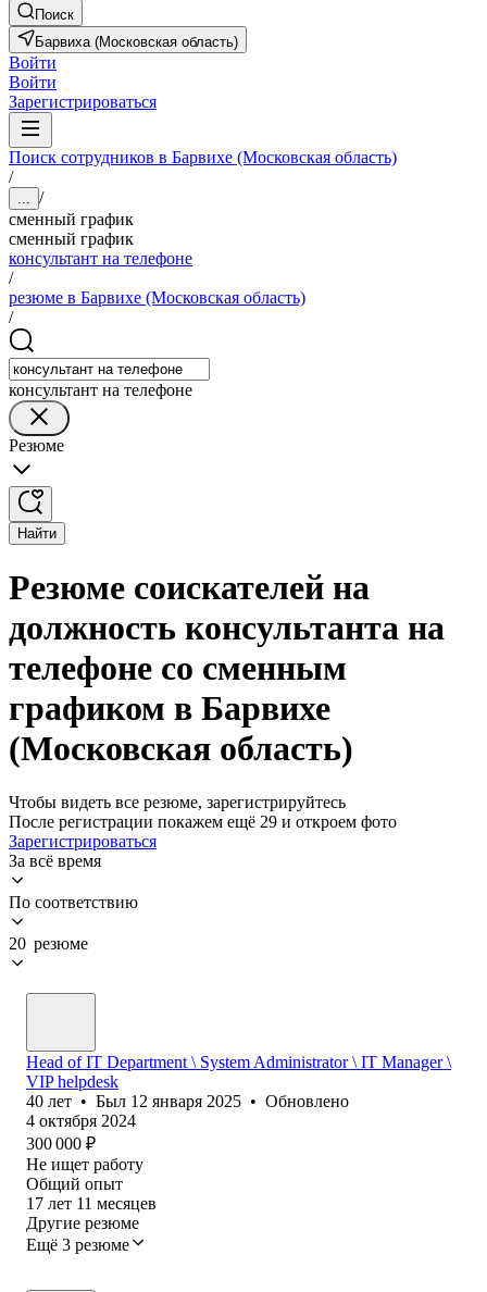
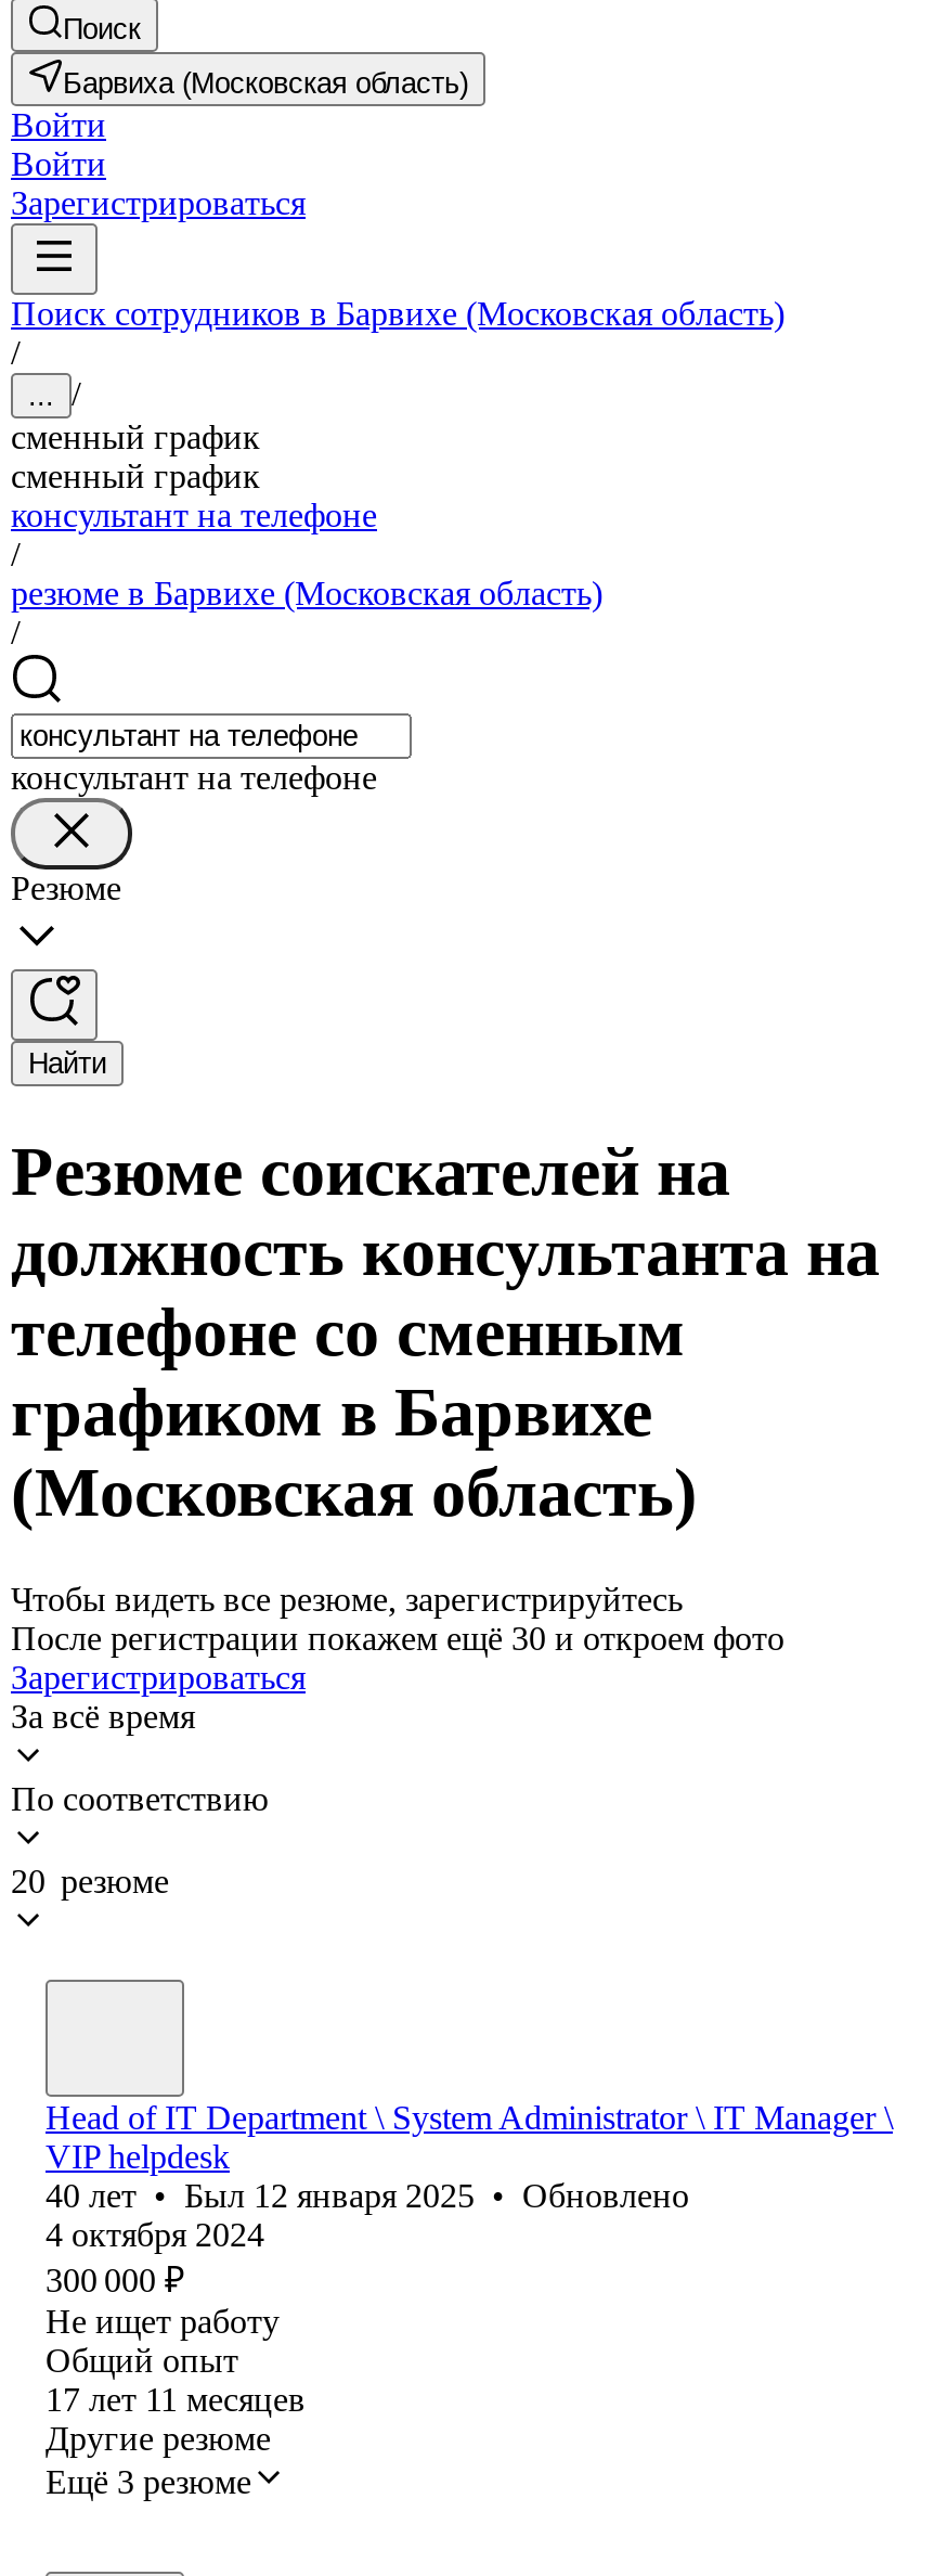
- После регистрации покажем ещё 29 и откроем фото
+ После регистрации покажем ещё 30 и откроем фото
